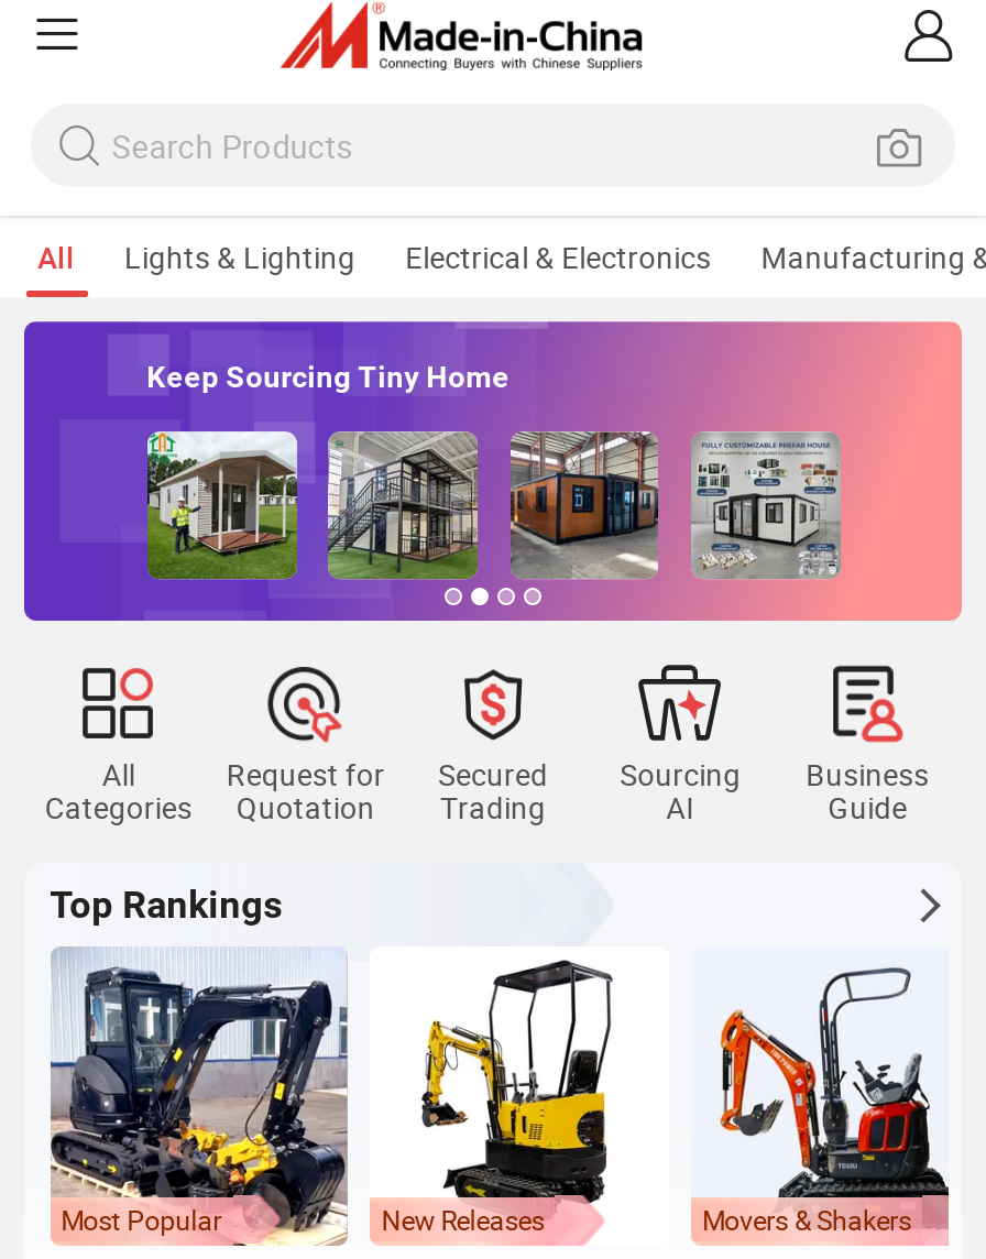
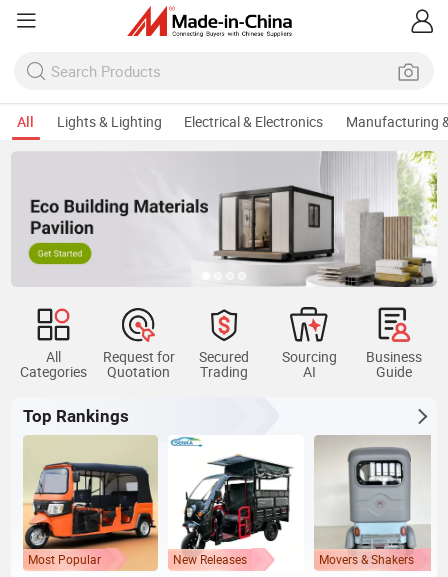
- [image]
+ [image]

- Keep Sourcing Tiny Home

- [image]
+ [image]

- [image]
+ [image]

- [image]
+ [image]
